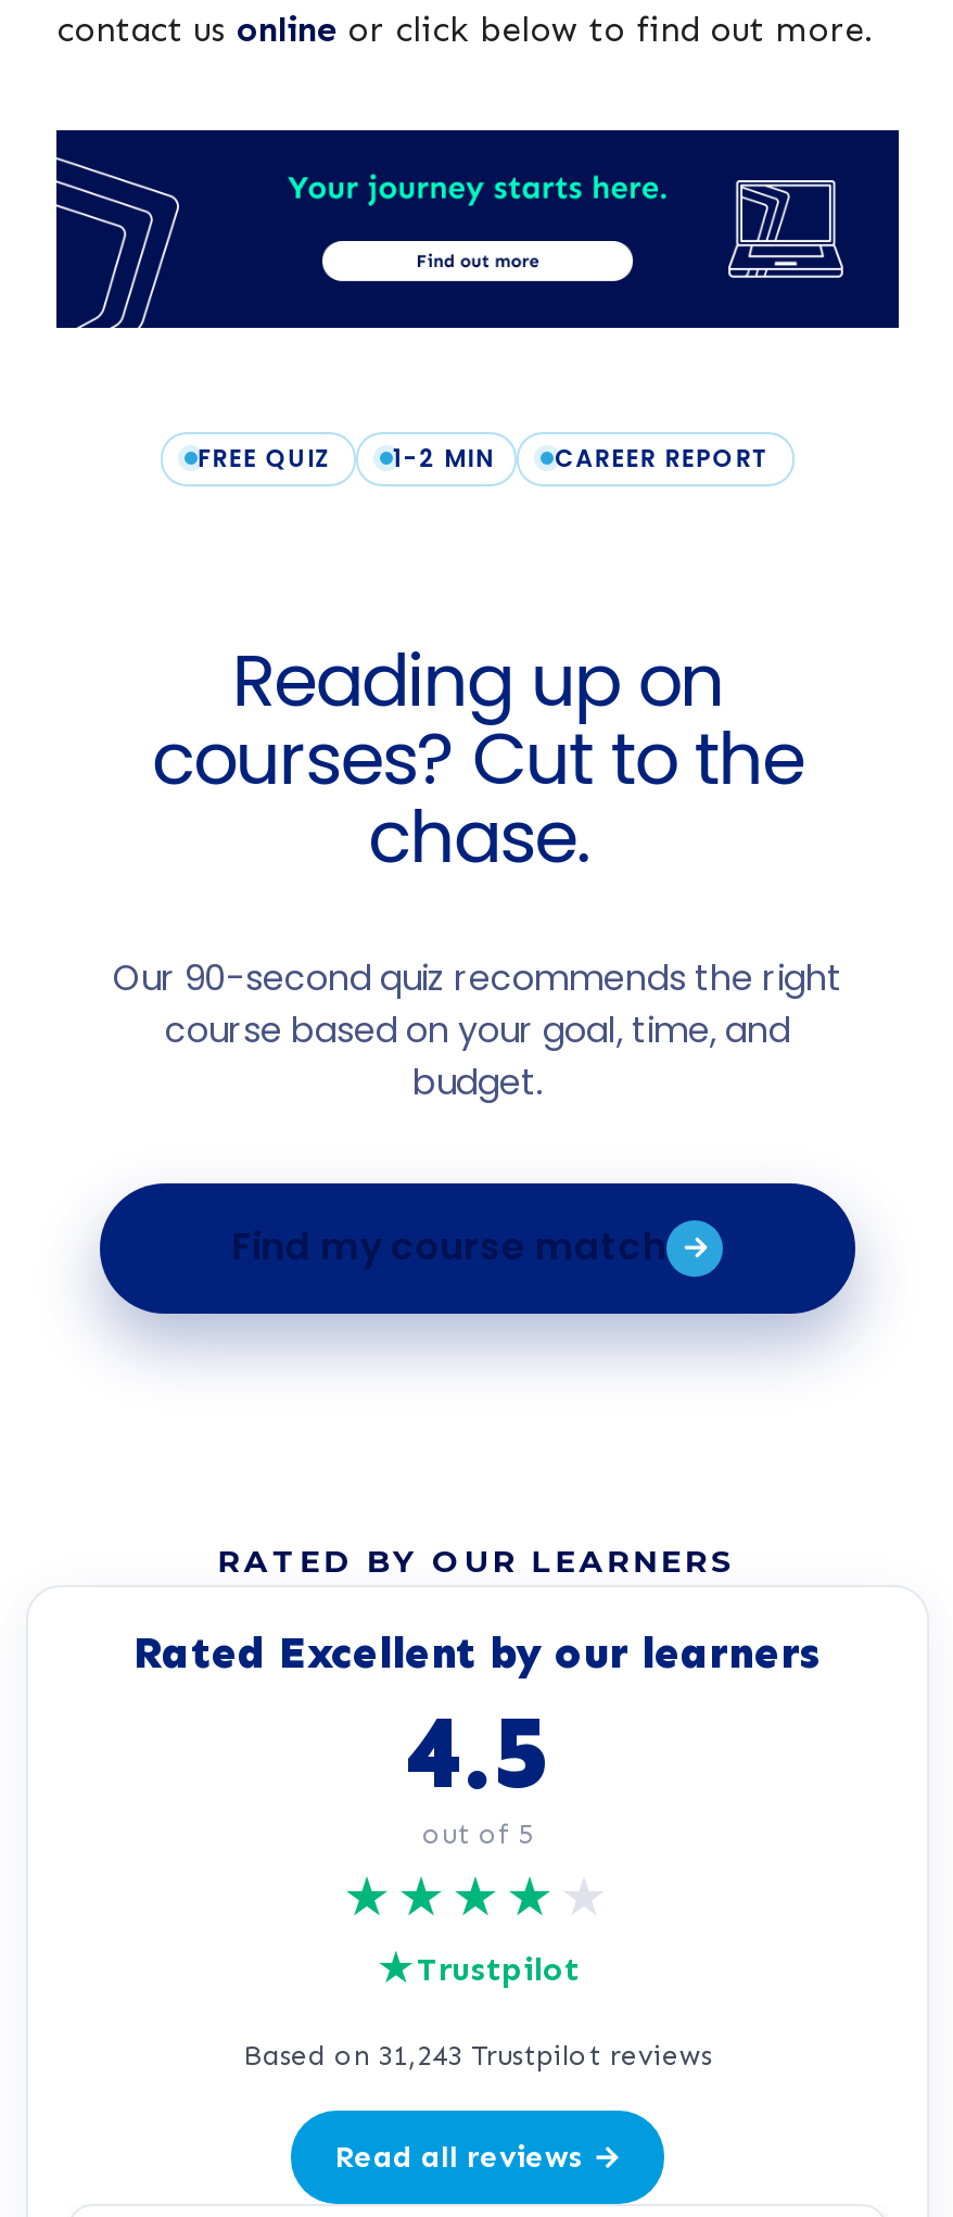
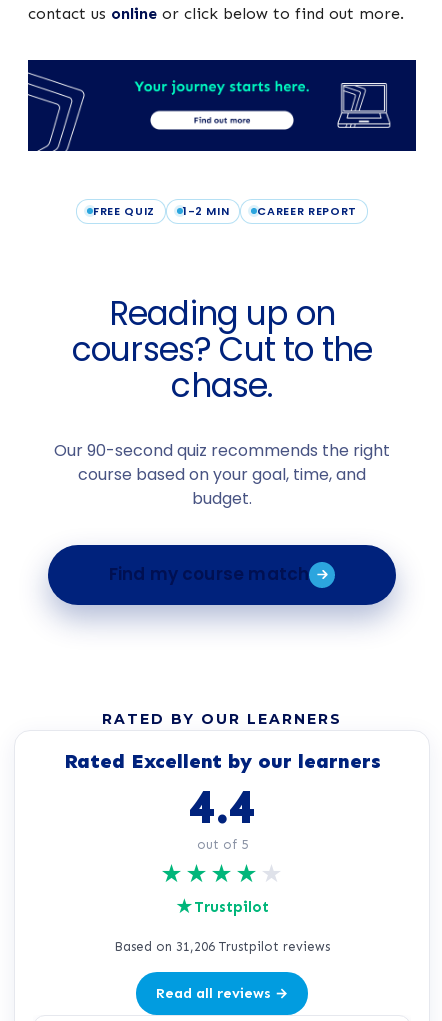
- 4.5
+ 4.4

- Based on 31,243 Trustpilot reviews
+ Based on 31,206 Trustpilot reviews
